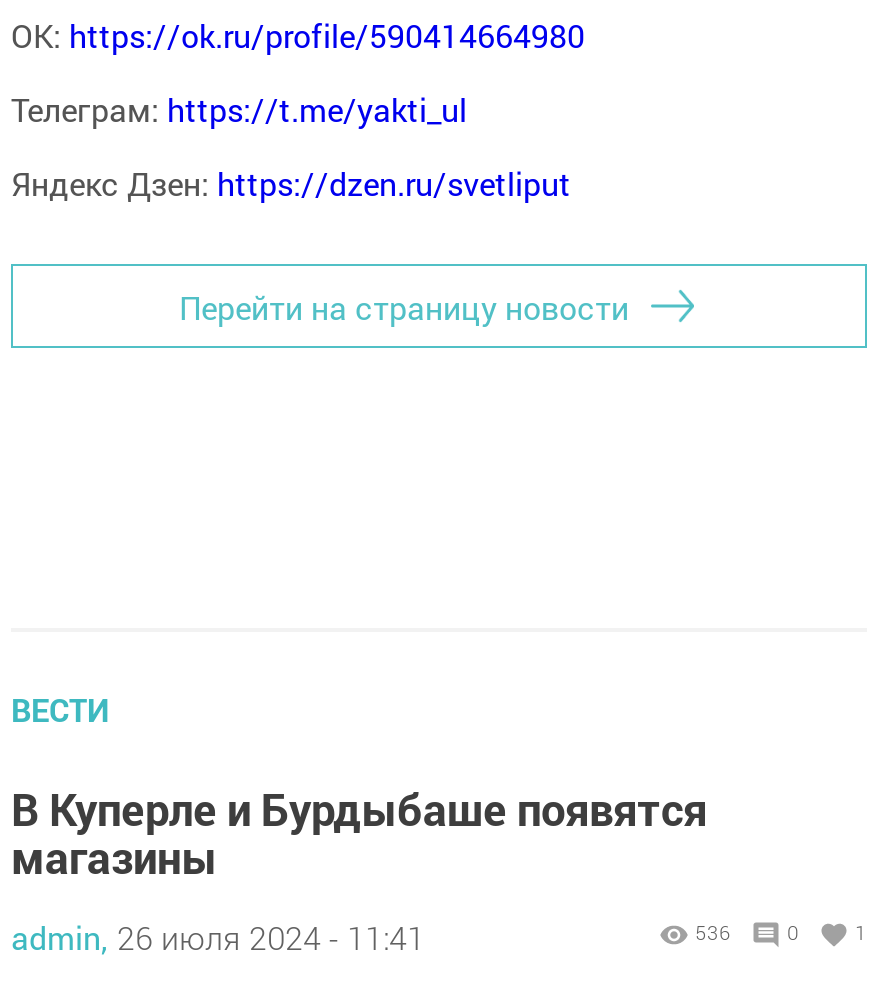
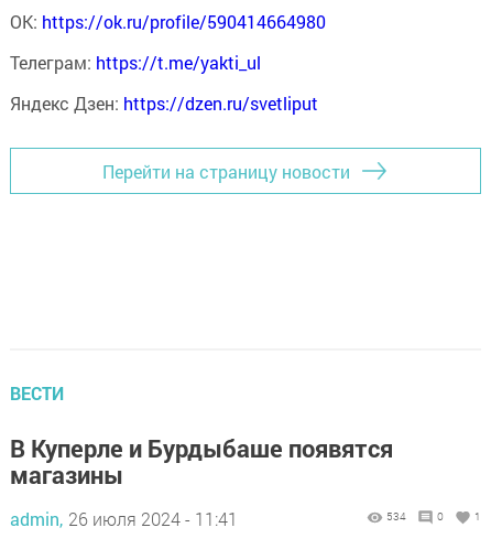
- 536
+ 534
